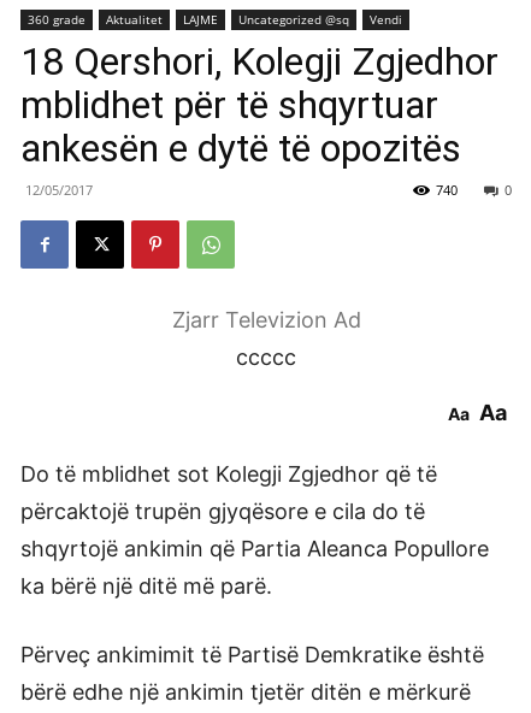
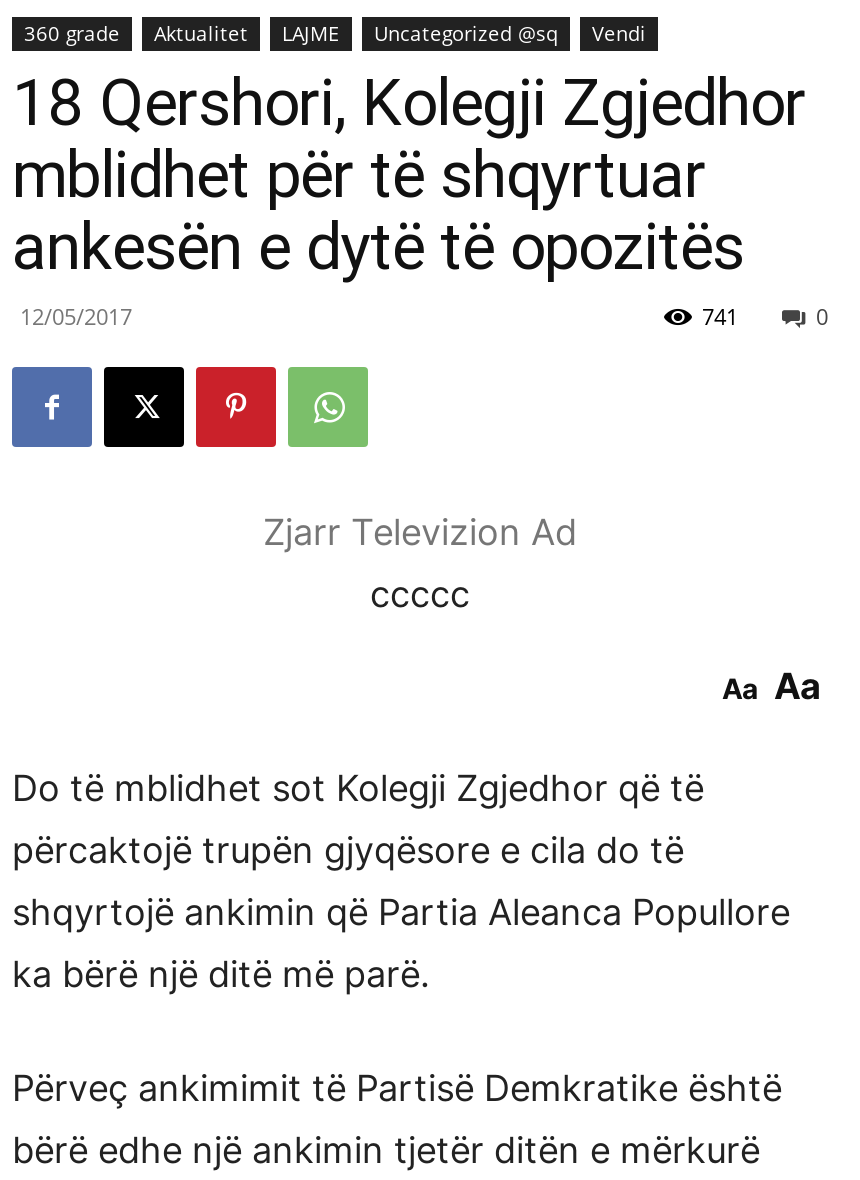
- 740
+ 741
